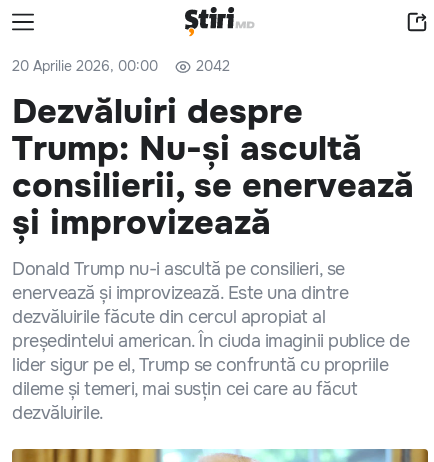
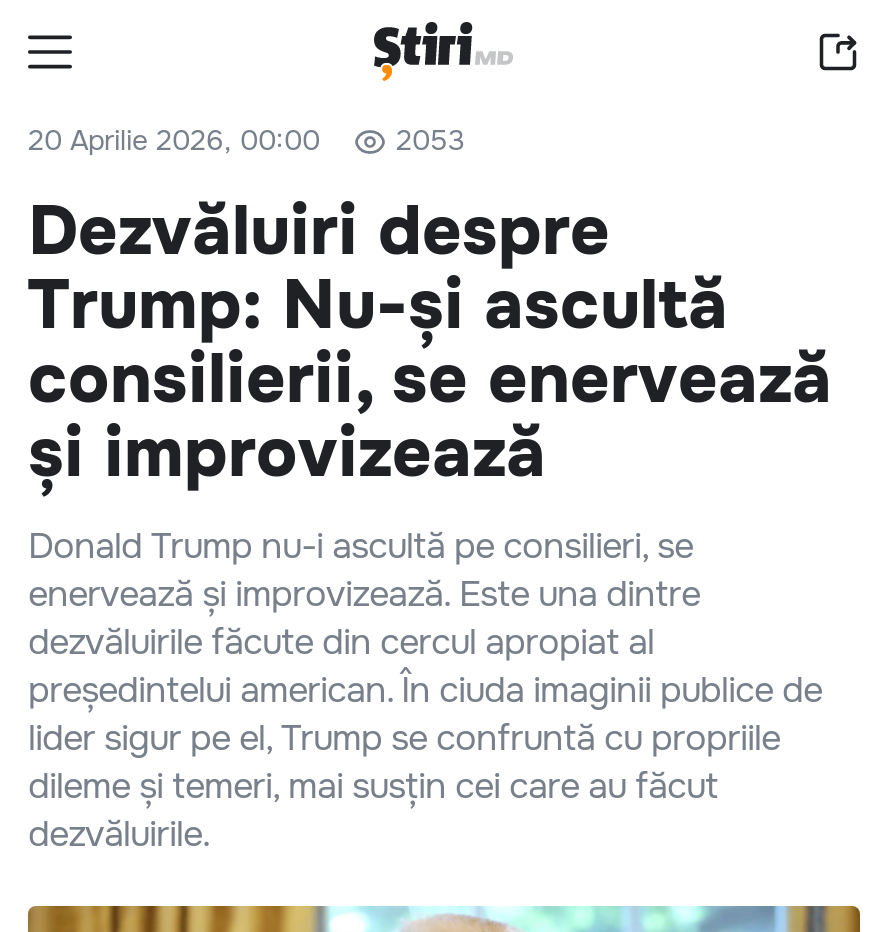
- 2042
+ 2053
